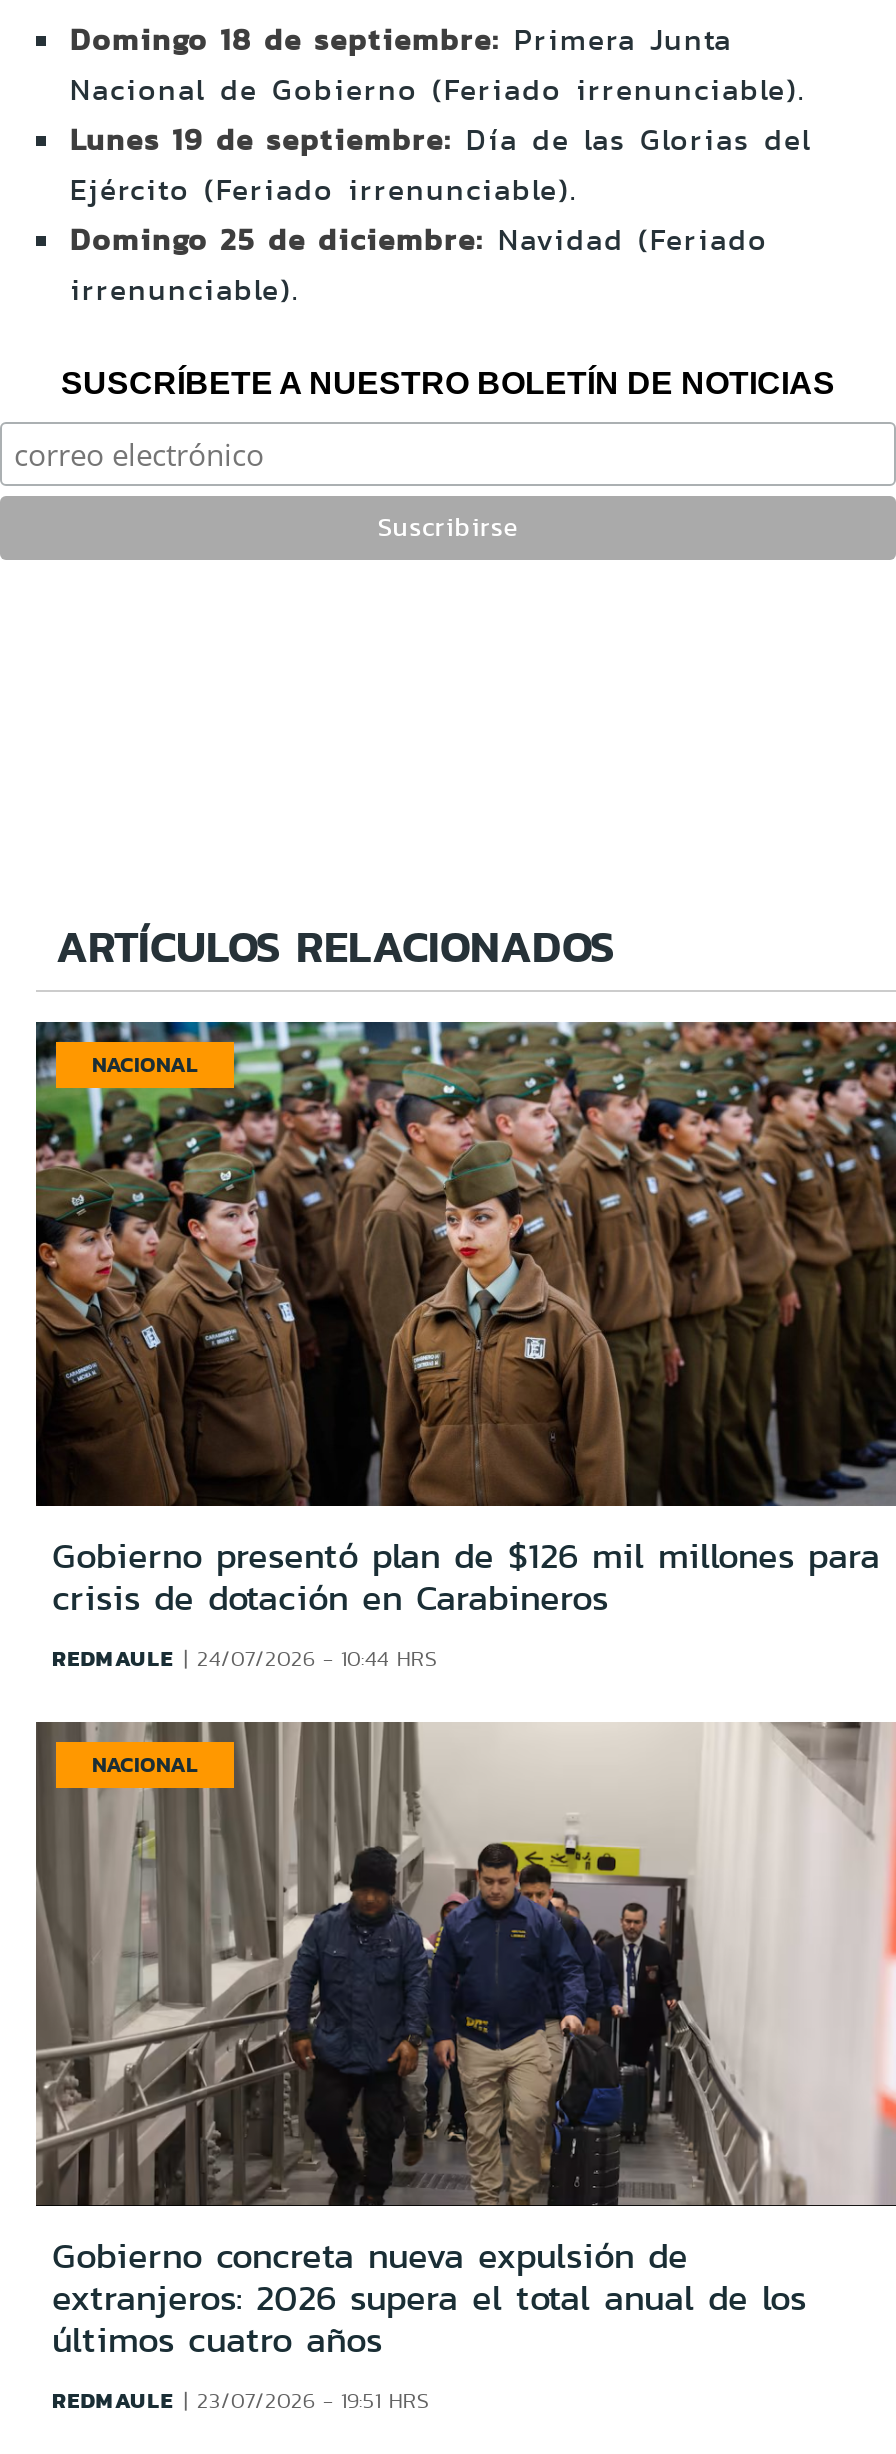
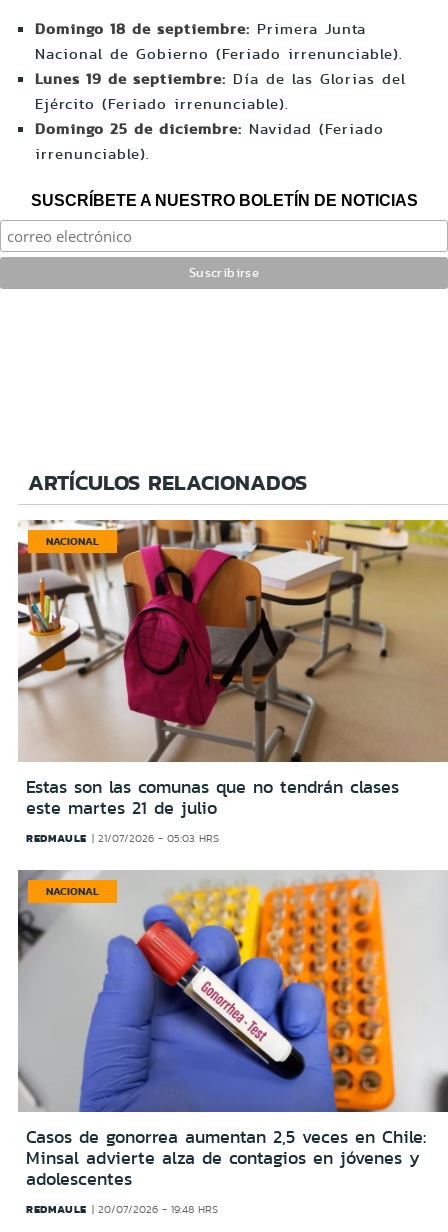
- [image]
- Gobierno presentó plan de $126 mil millones para
- crisis de dotación en Carabineros
+ [image]
+ Estas son las comunas que no tendrán clases
+ este martes 21 de julio

- REDMAULE 24/07/2026 - 10:44 HRS
+ REDMAULE 21/07/2026 - 05:03 HRS

- [image]
- Gobierno concreta nueva expulsión de
- extranjeros: 2026 supera el total anual de los
- últimos cuatro años
+ [image]
+ Casos de gonorrea aumentan 2,5 veces en Chile:
+ Minsal advierte alza de contagios en jóvenes y
+ adolescentes

- REDMAULE 23/07/2026 - 19:51 HRS
+ REDMAULE 20/07/2026 - 19:48 HRS
